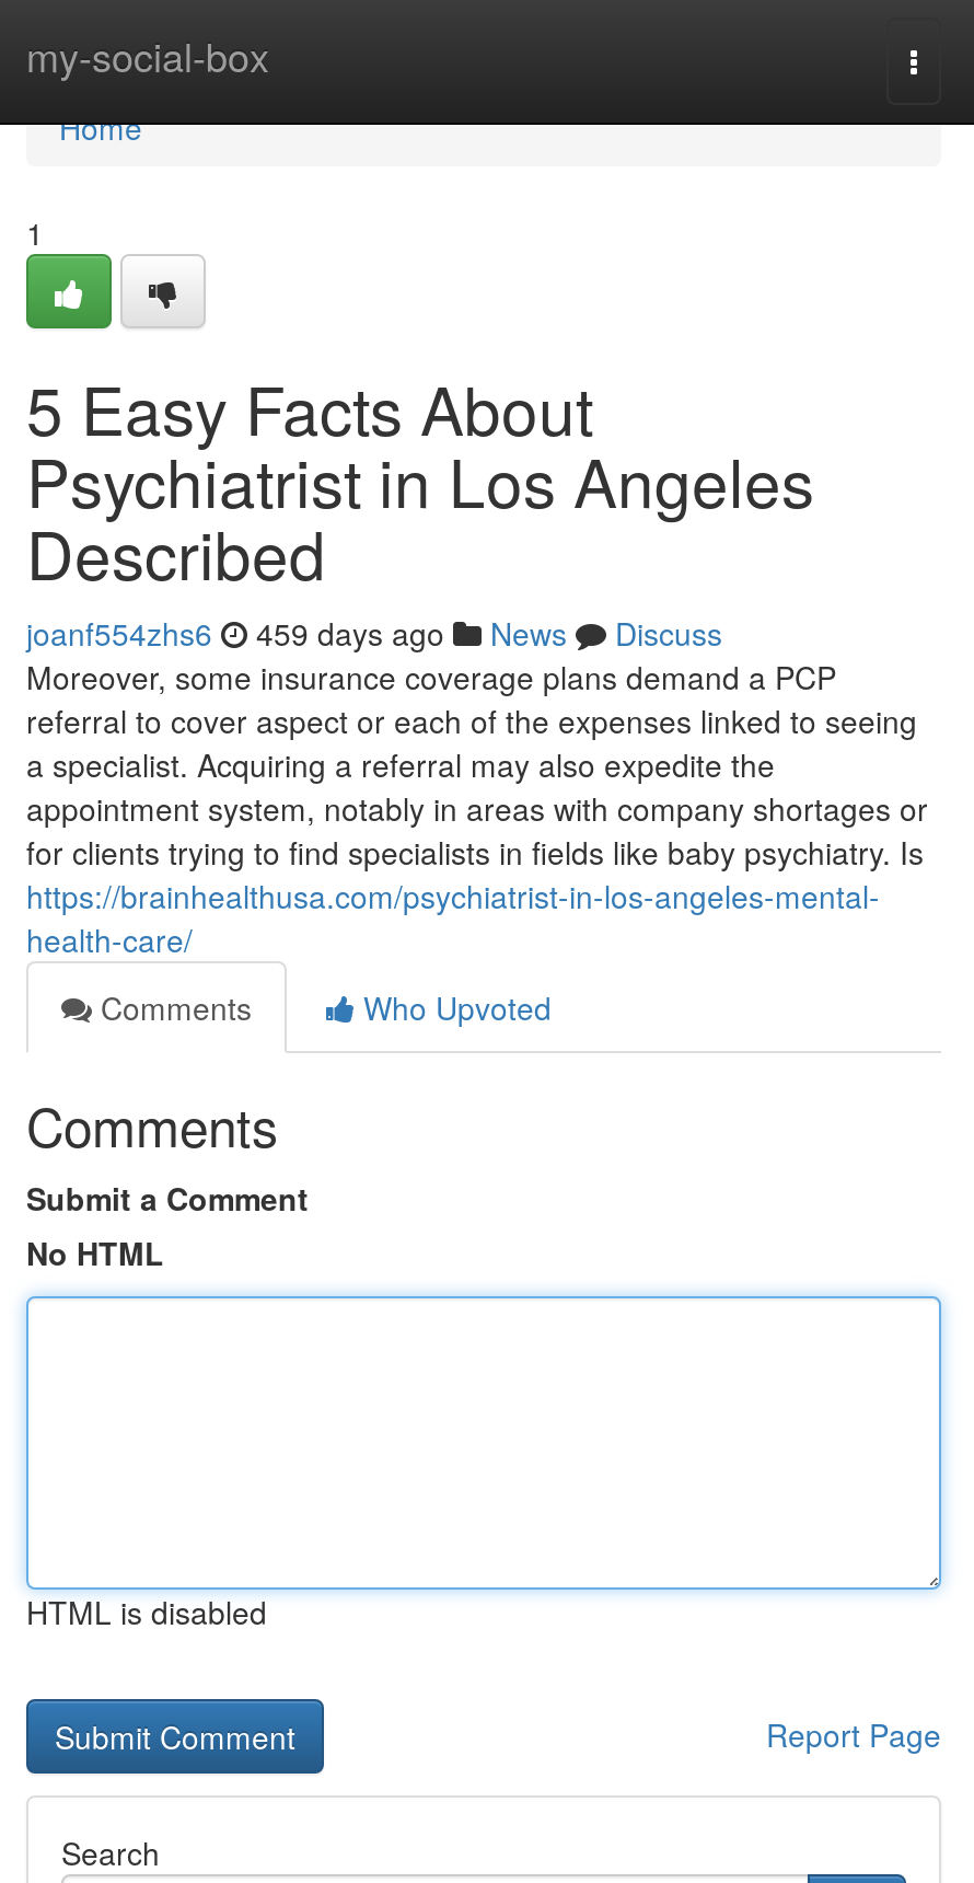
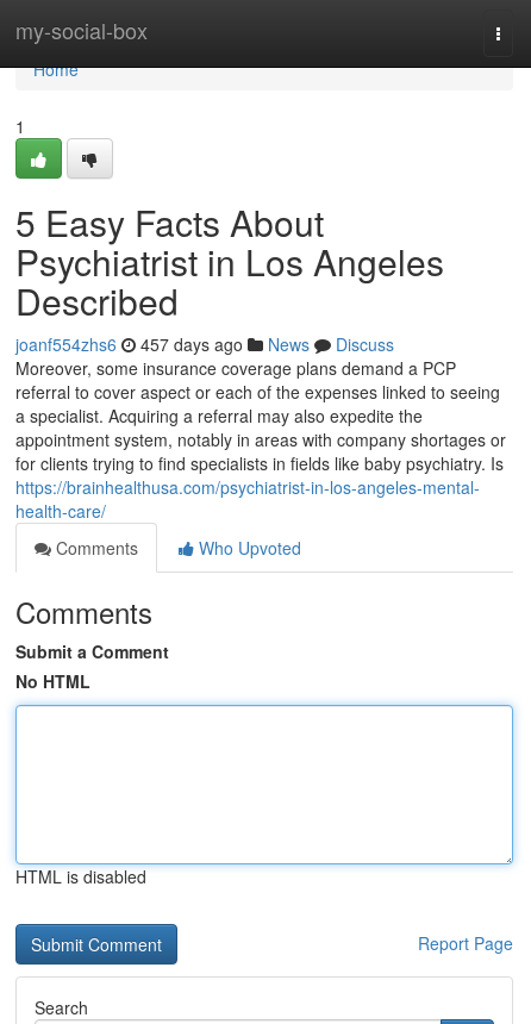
- joanf554zhs6 459 days ago News Discuss
+ joanf554zhs6 457 days ago News Discuss
